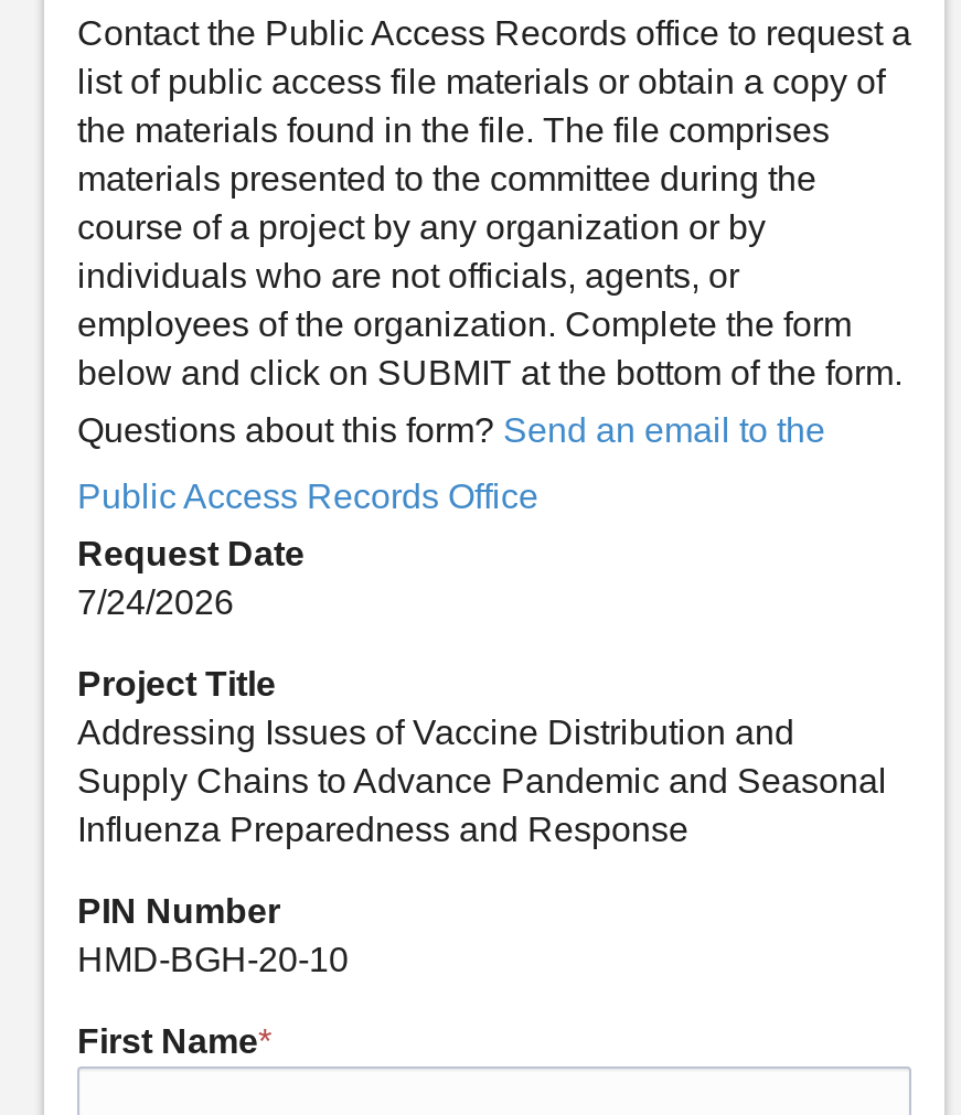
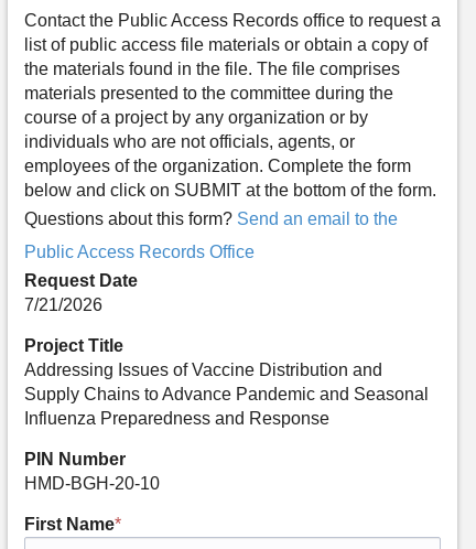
- 7/24/2026
+ 7/21/2026
